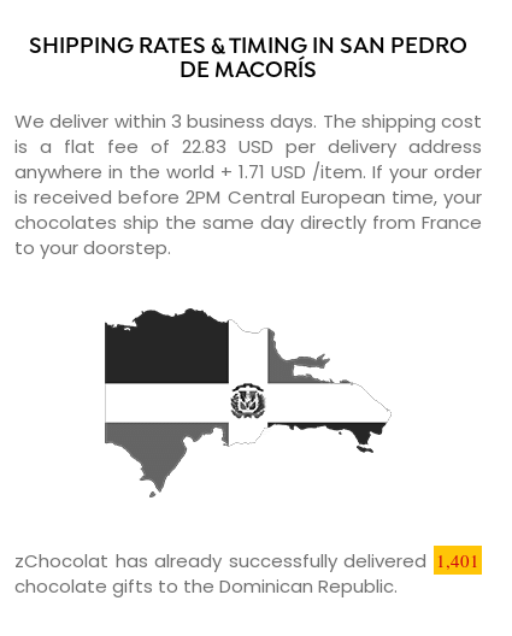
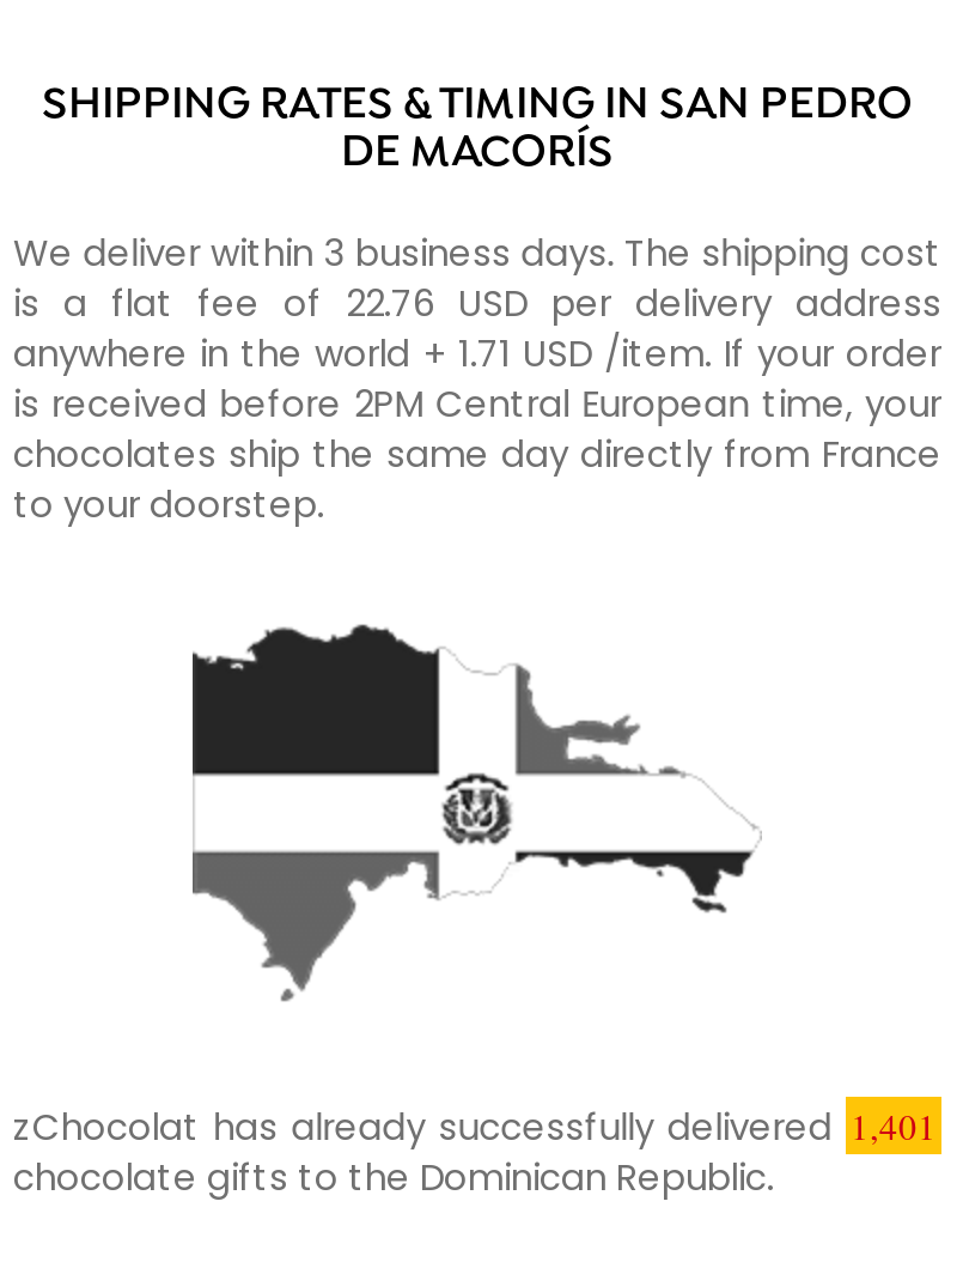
- is a flat fee of 22.83 USD per delivery address
+ is a flat fee of 22.76 USD per delivery address
